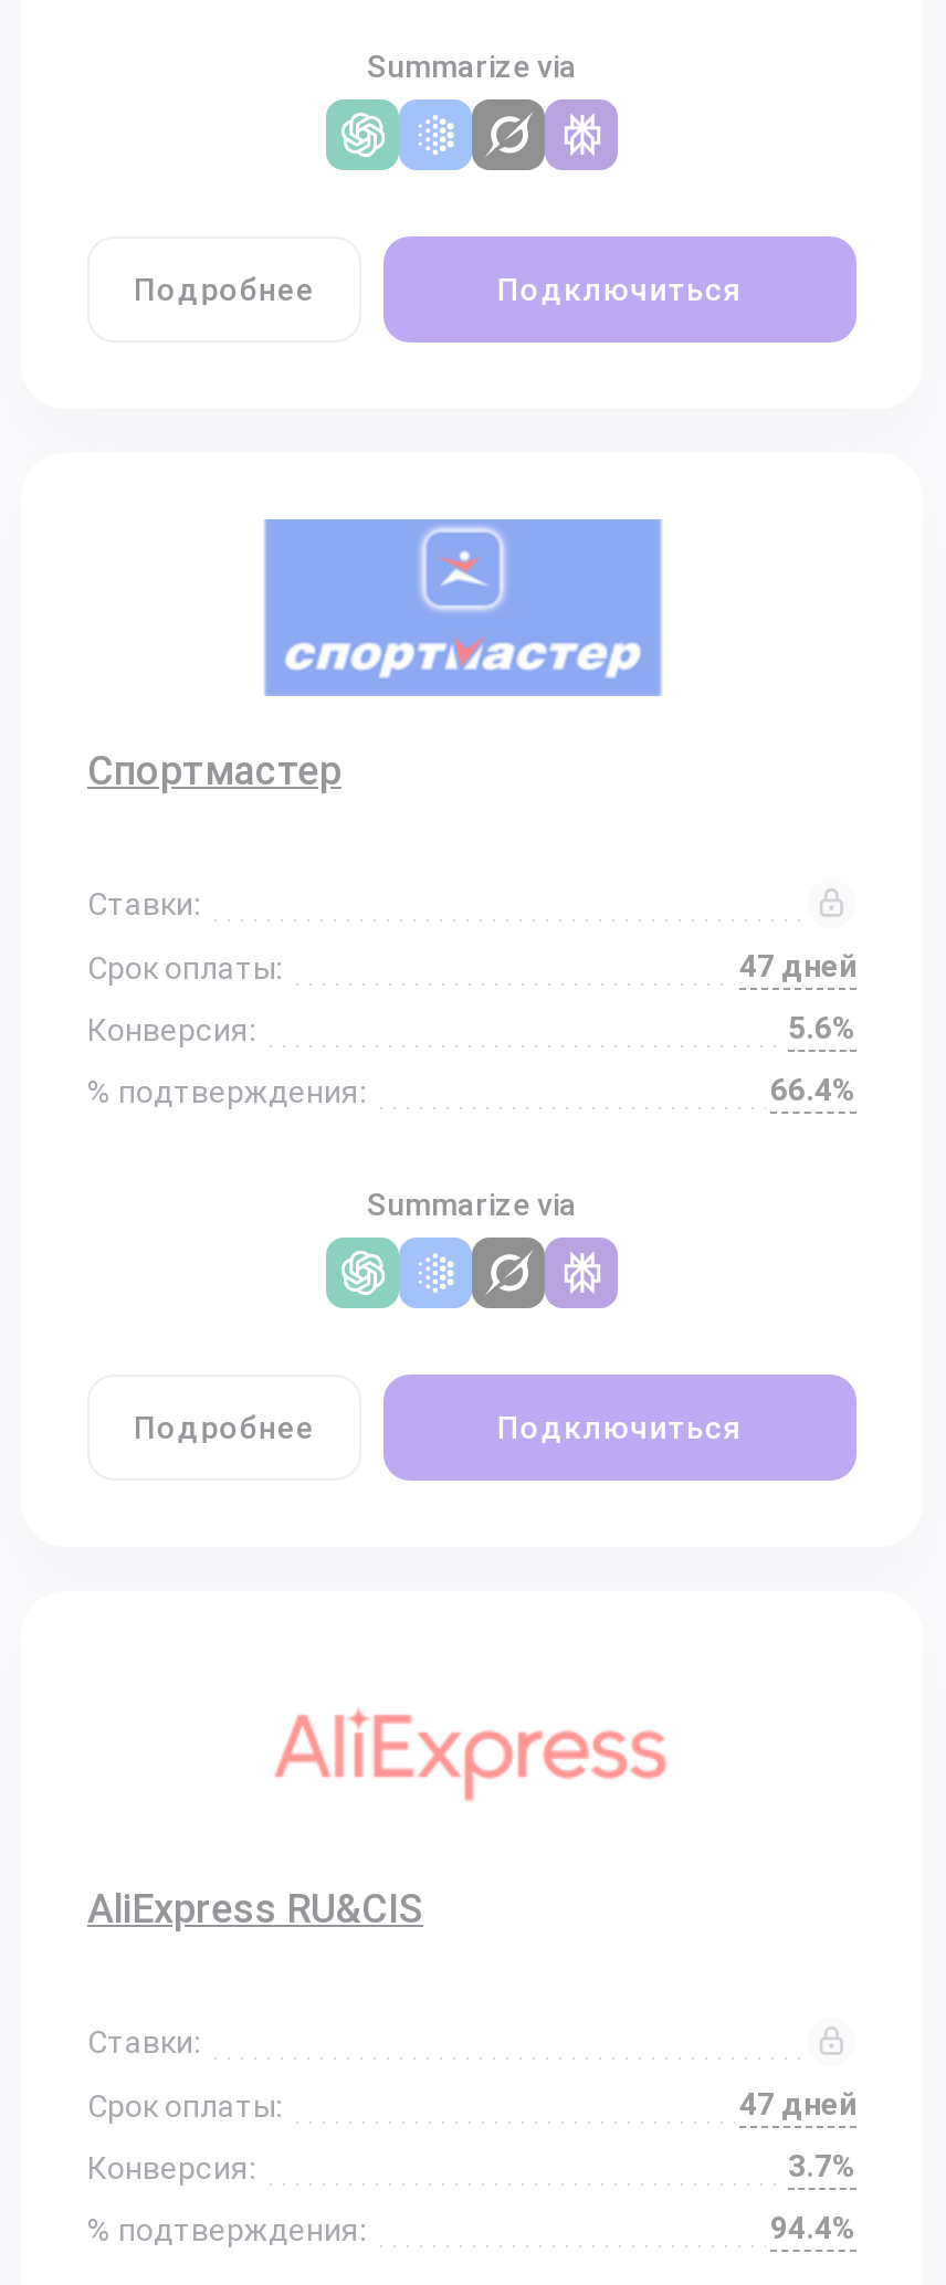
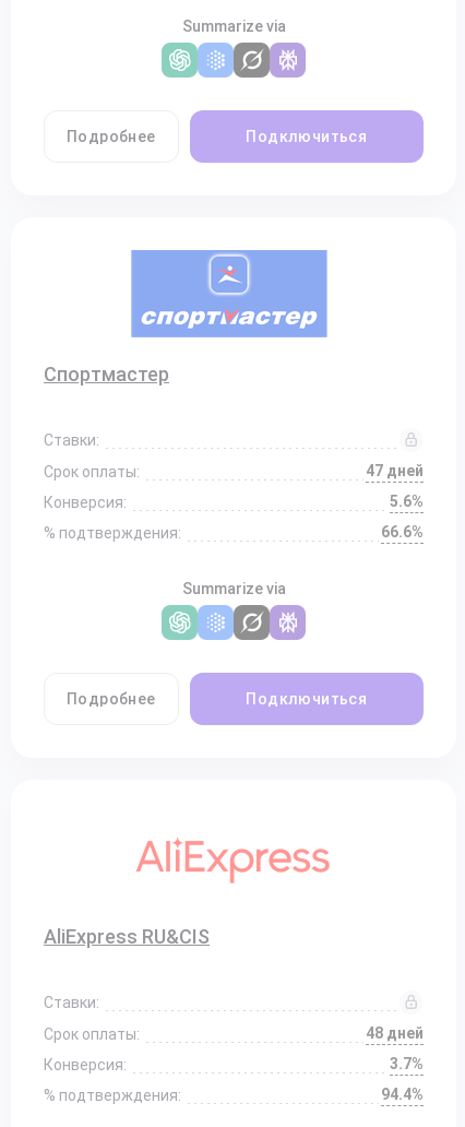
- 66.4%
+ 66.6%

- 47 дней
+ 48 дней
